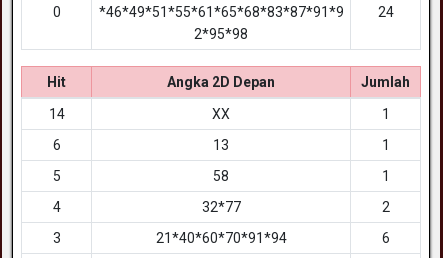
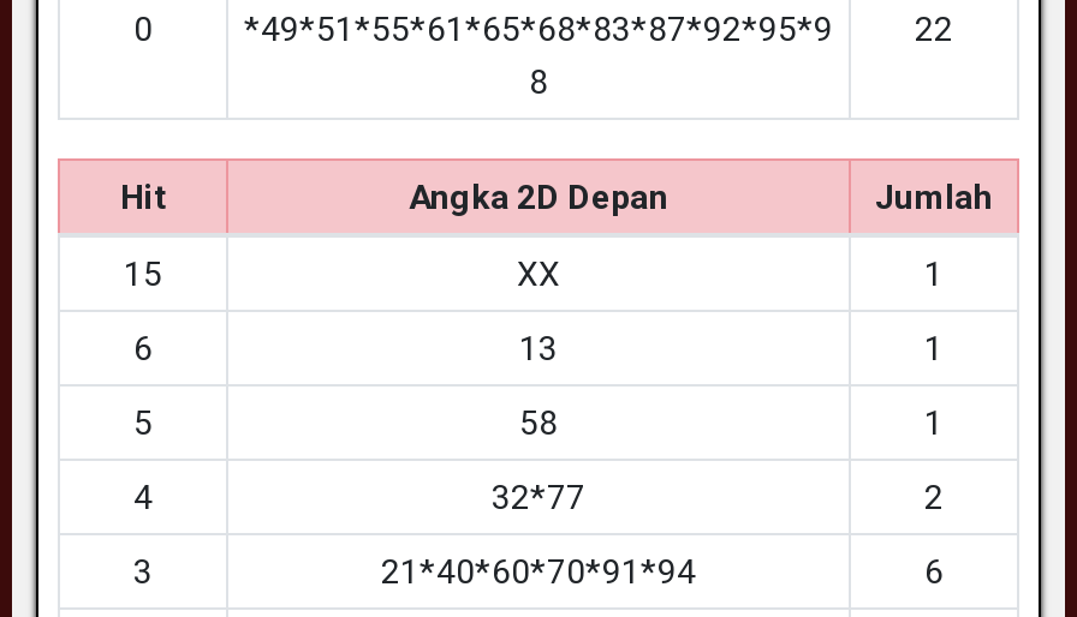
- *46*49*51*55*61*65*68*83*87*91*9
+ *49*51*55*61*65*68*83*87*92*95*9

- 24
+ 22

- 2*95*98
+ 8

- 14
+ 15
